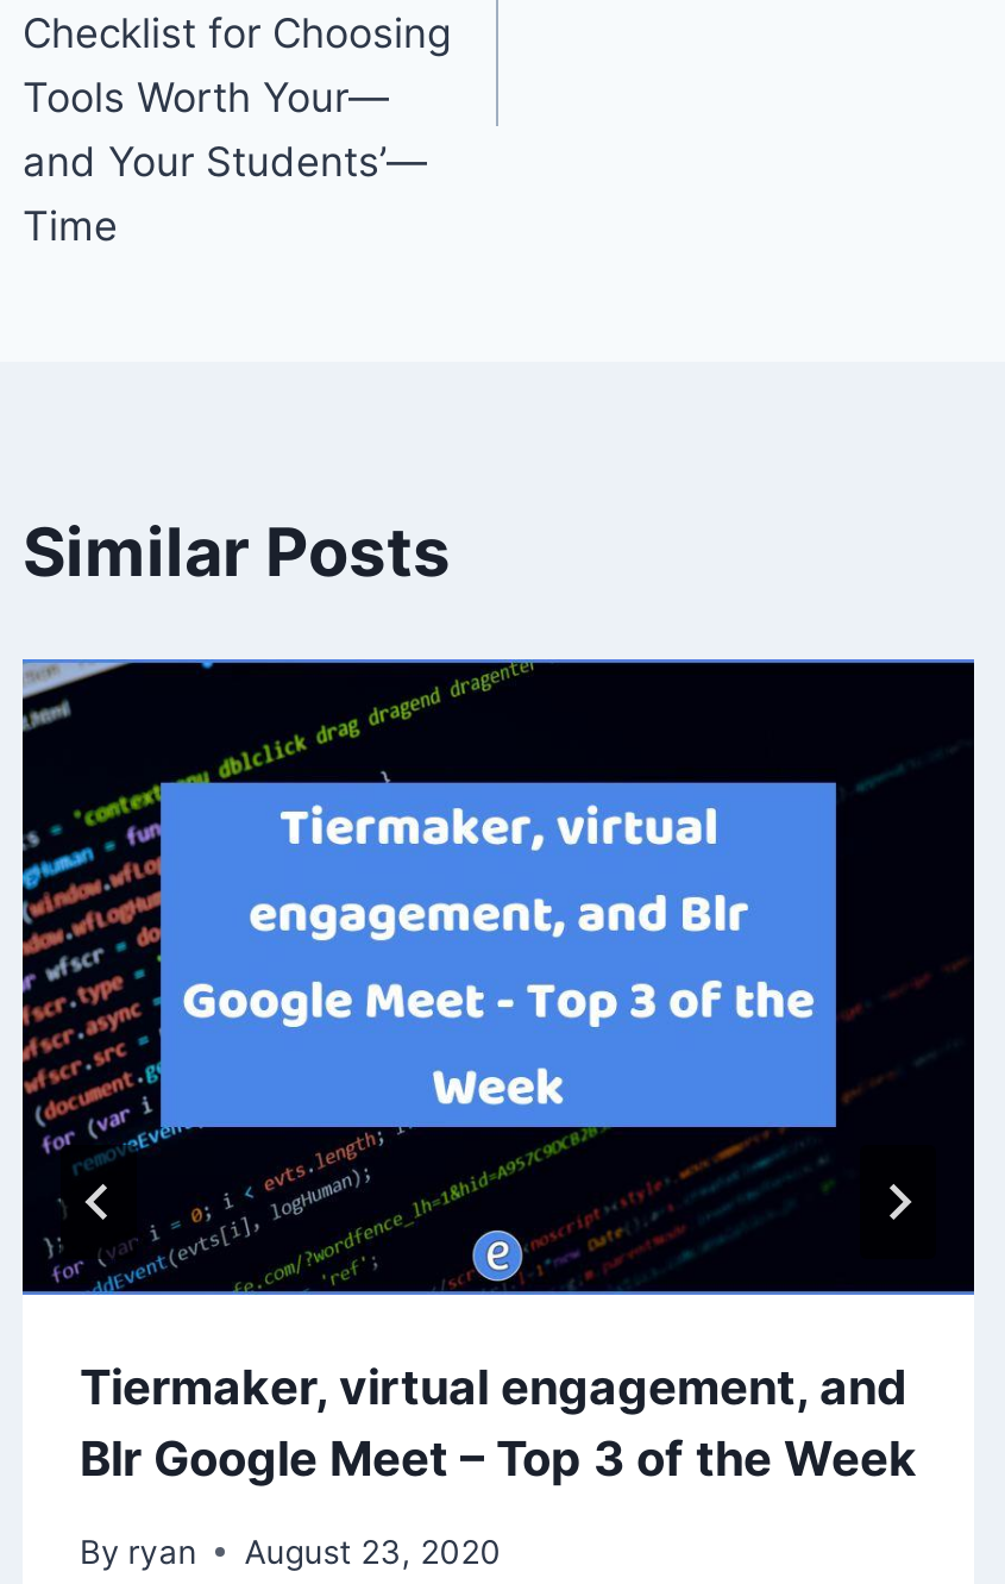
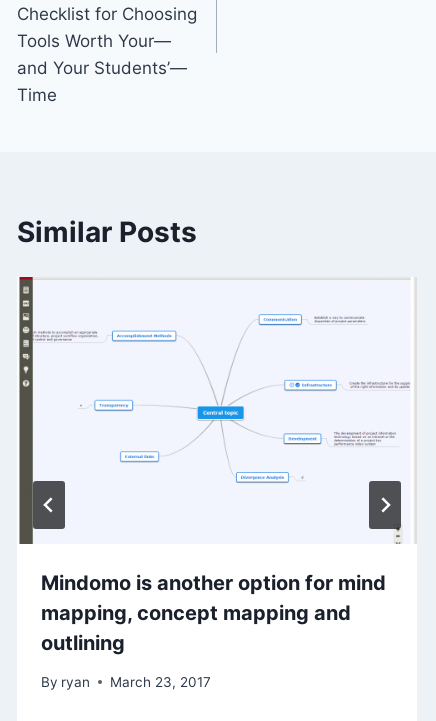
- [image]
- Tiermaker, virtual engagement, and
- Blr Google Meet – Top 3 of the Week
+ [image]
+ Mindomo is another option for mind
+ mapping, concept mapping and
+ outlining

- By ryan August 23, 2020
+ By ryan March 23, 2017
